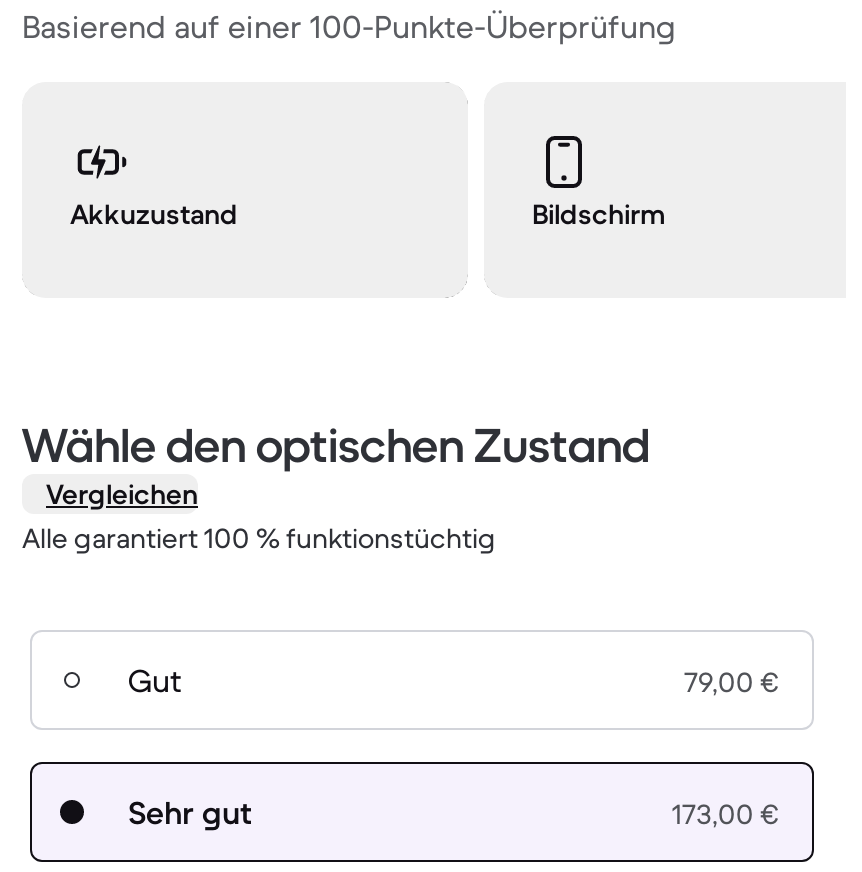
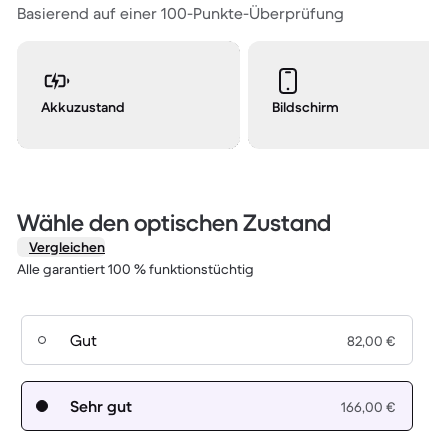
- 79,00 €
+ 82,00 €

- 173,00 €
+ 166,00 €
